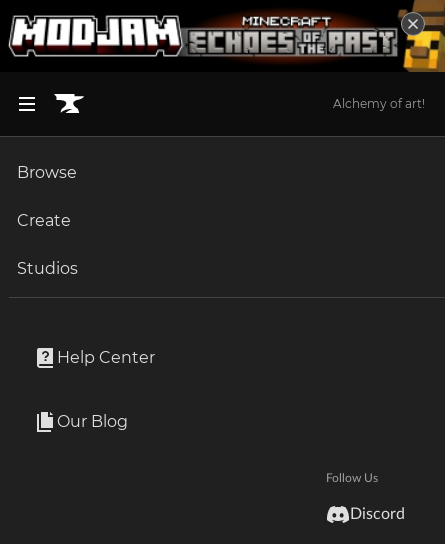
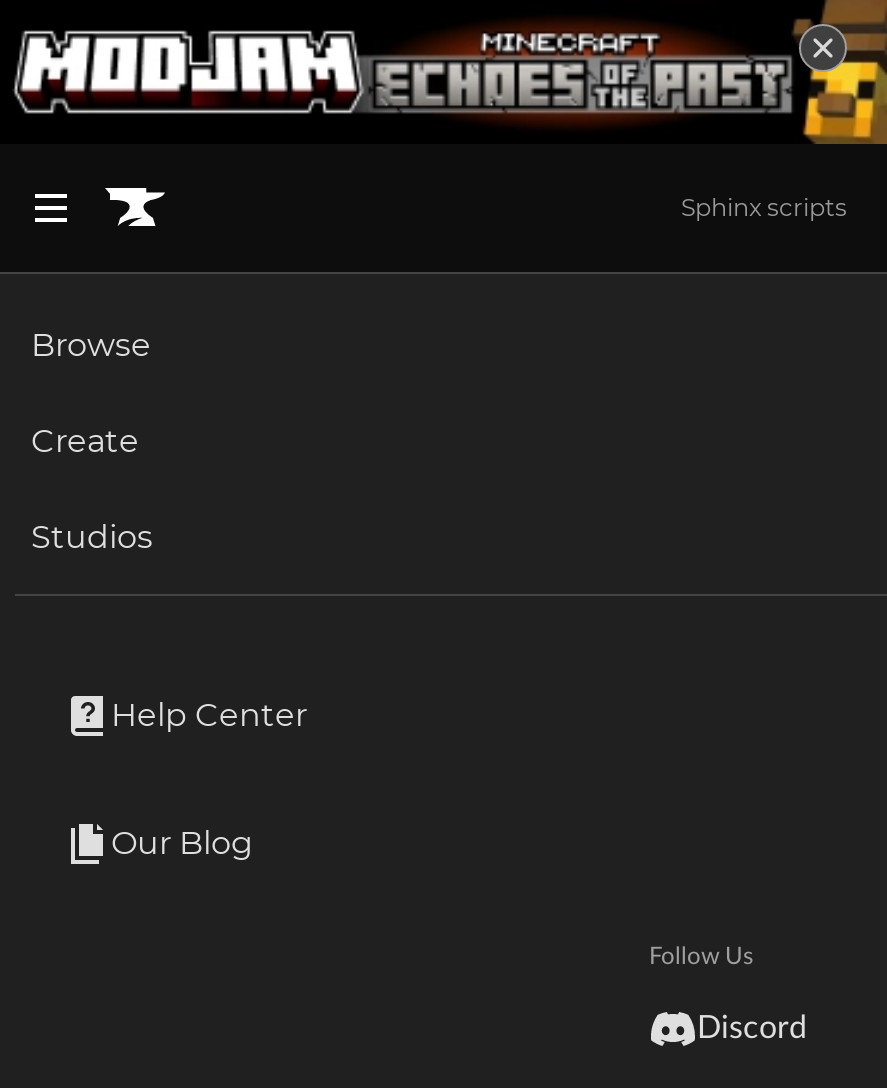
- Alchemy of art!
+ Sphinx scripts
